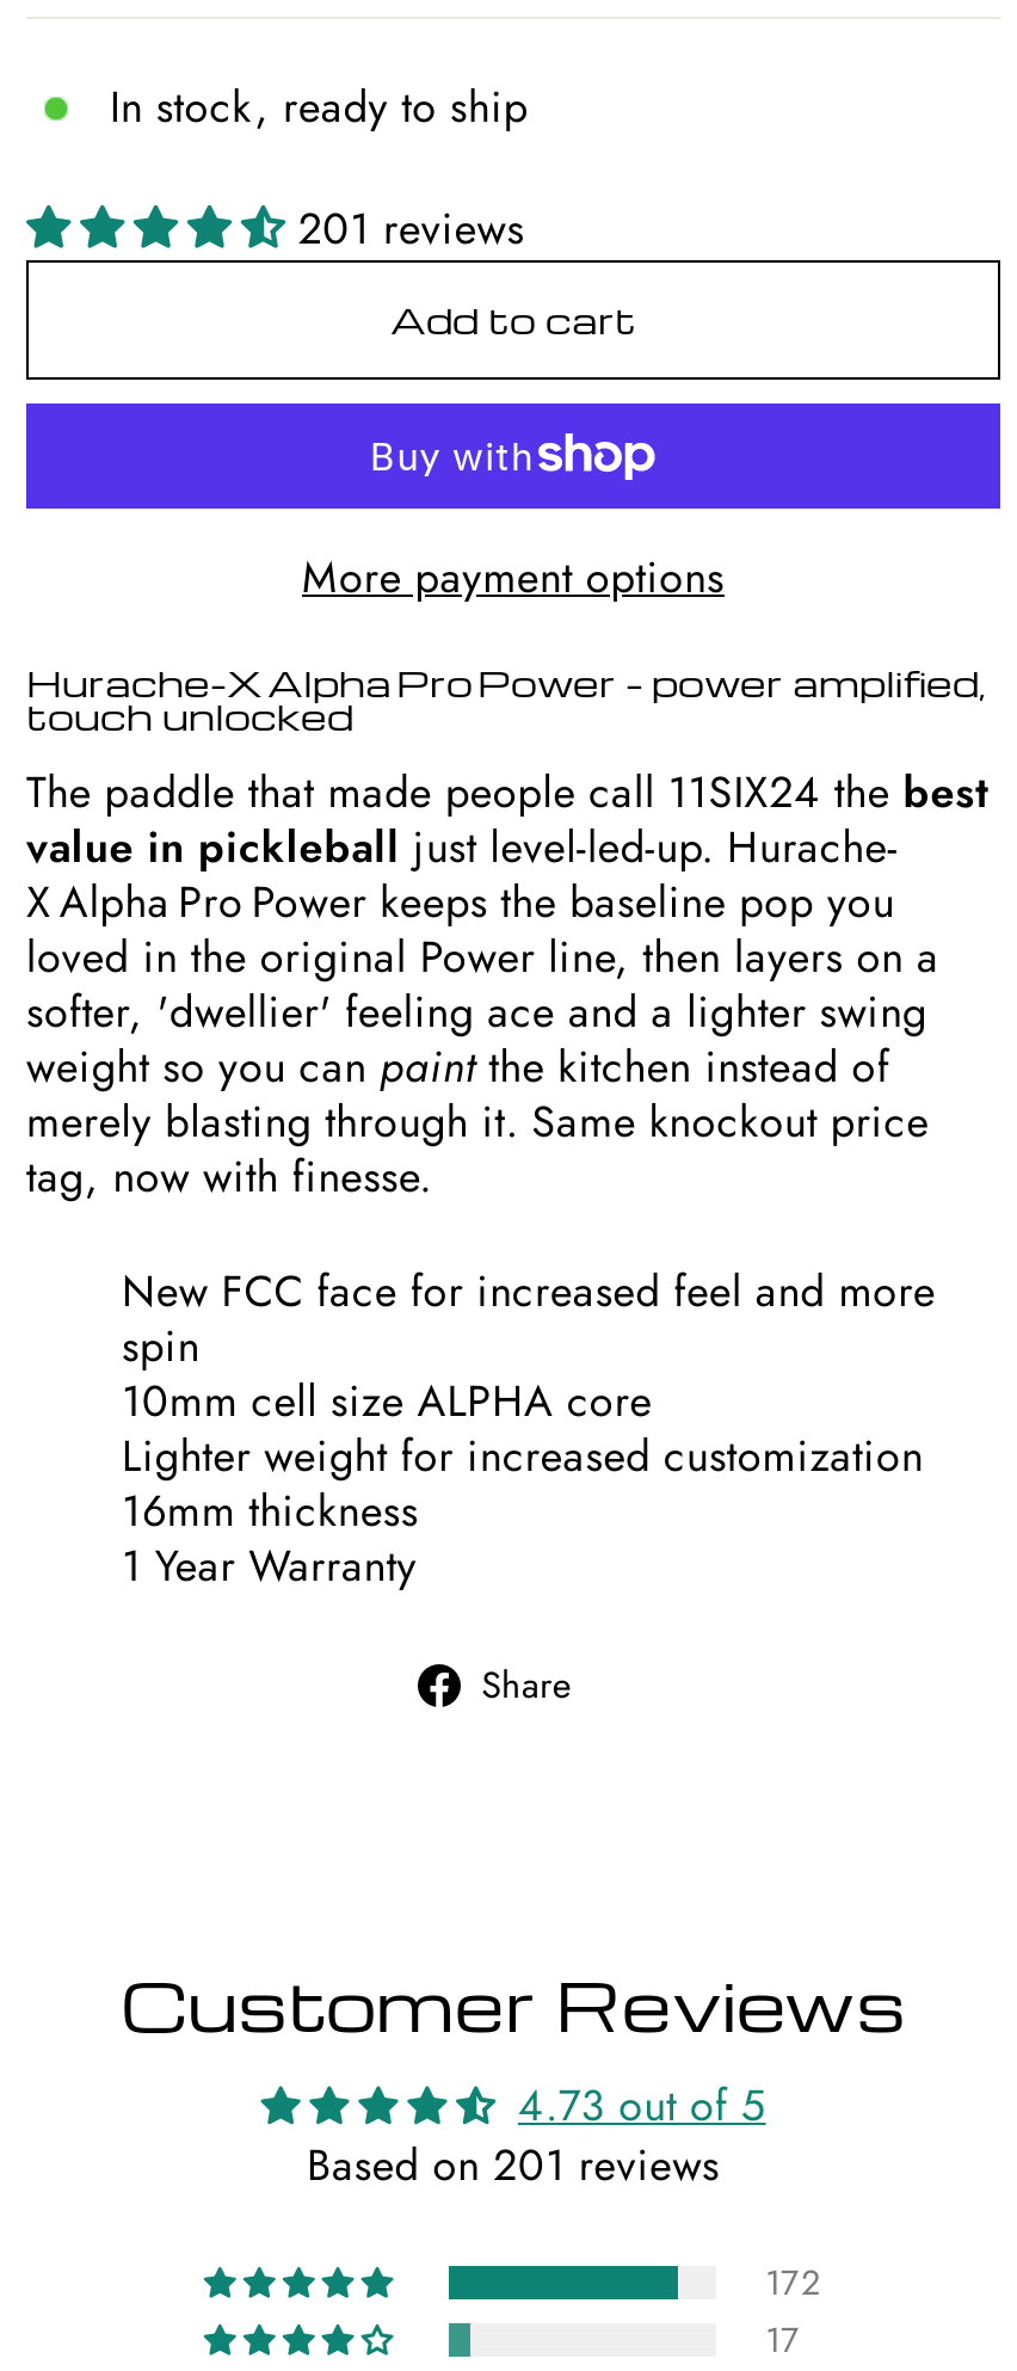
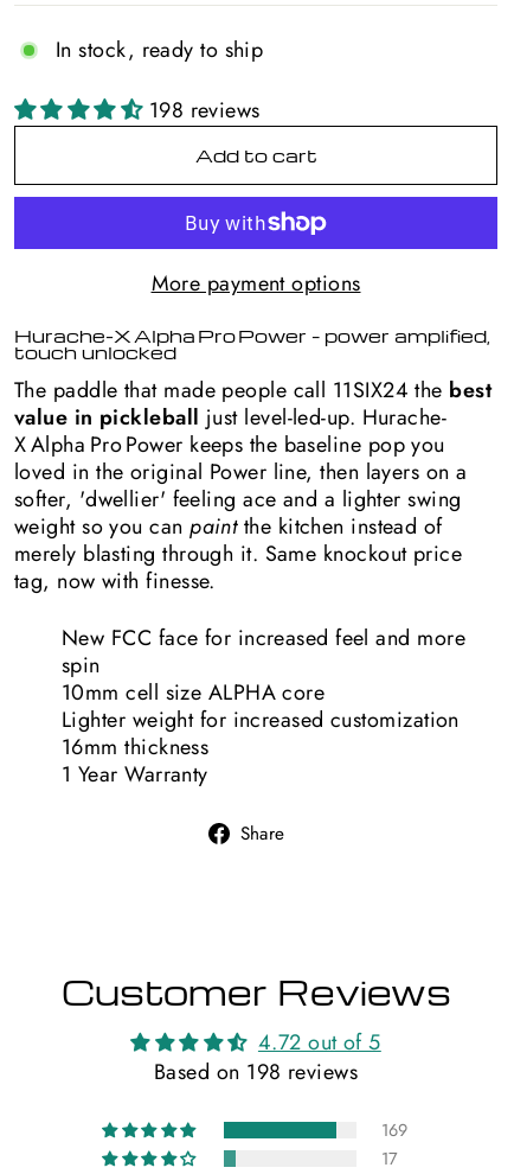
- 201 reviews
+ 198 reviews

- 4.73 out of 5
+ 4.72 out of 5

- Based on 201 reviews
+ Based on 198 reviews

- 172
+ 169
